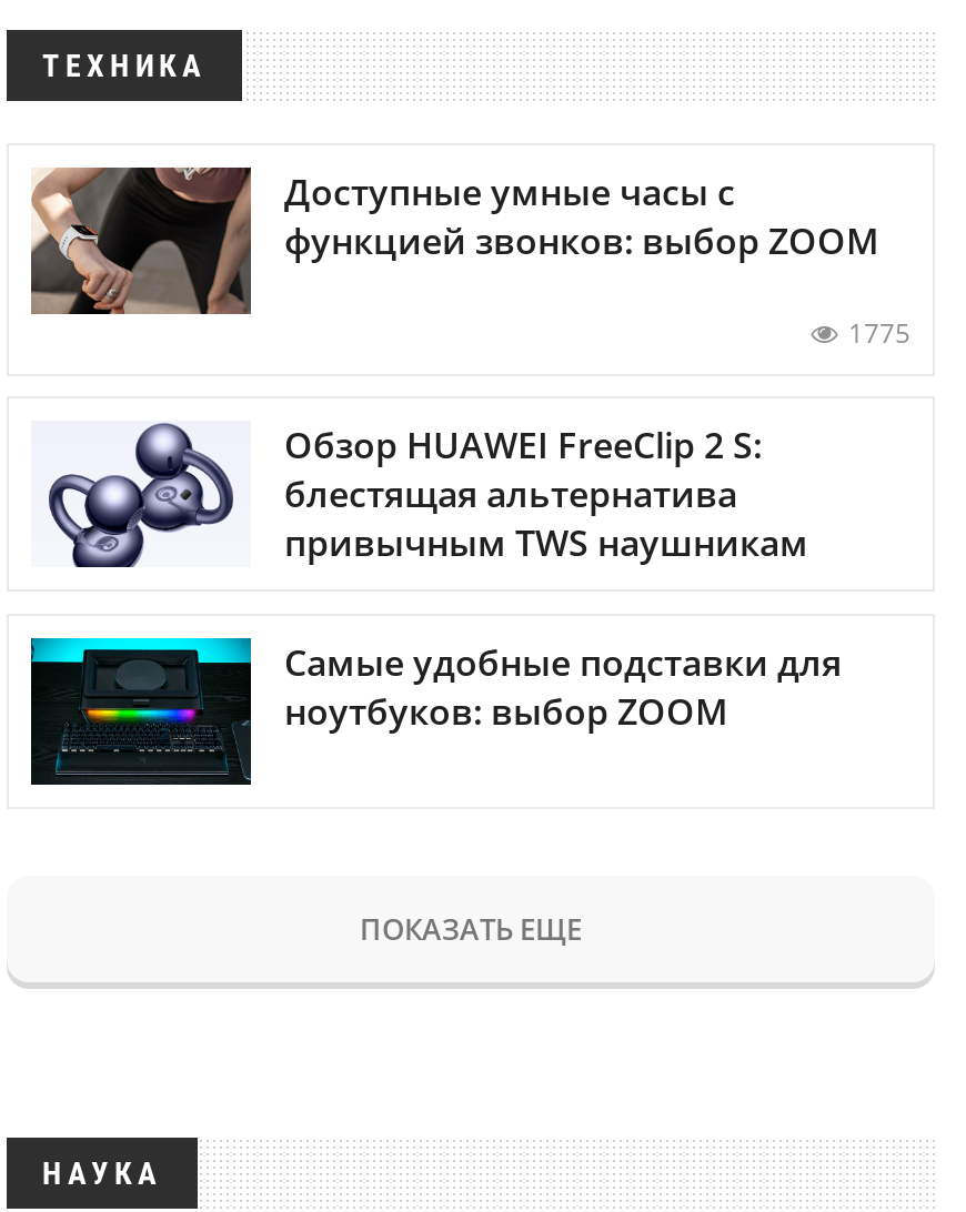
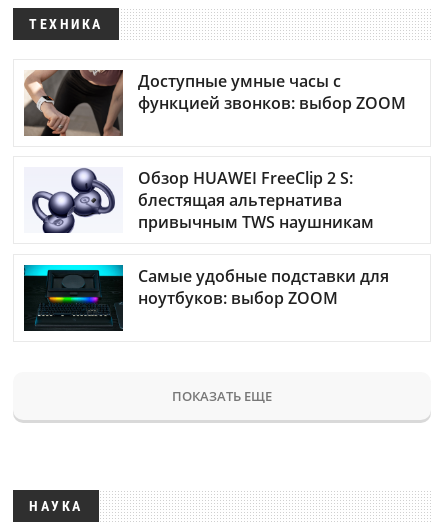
- 1775
